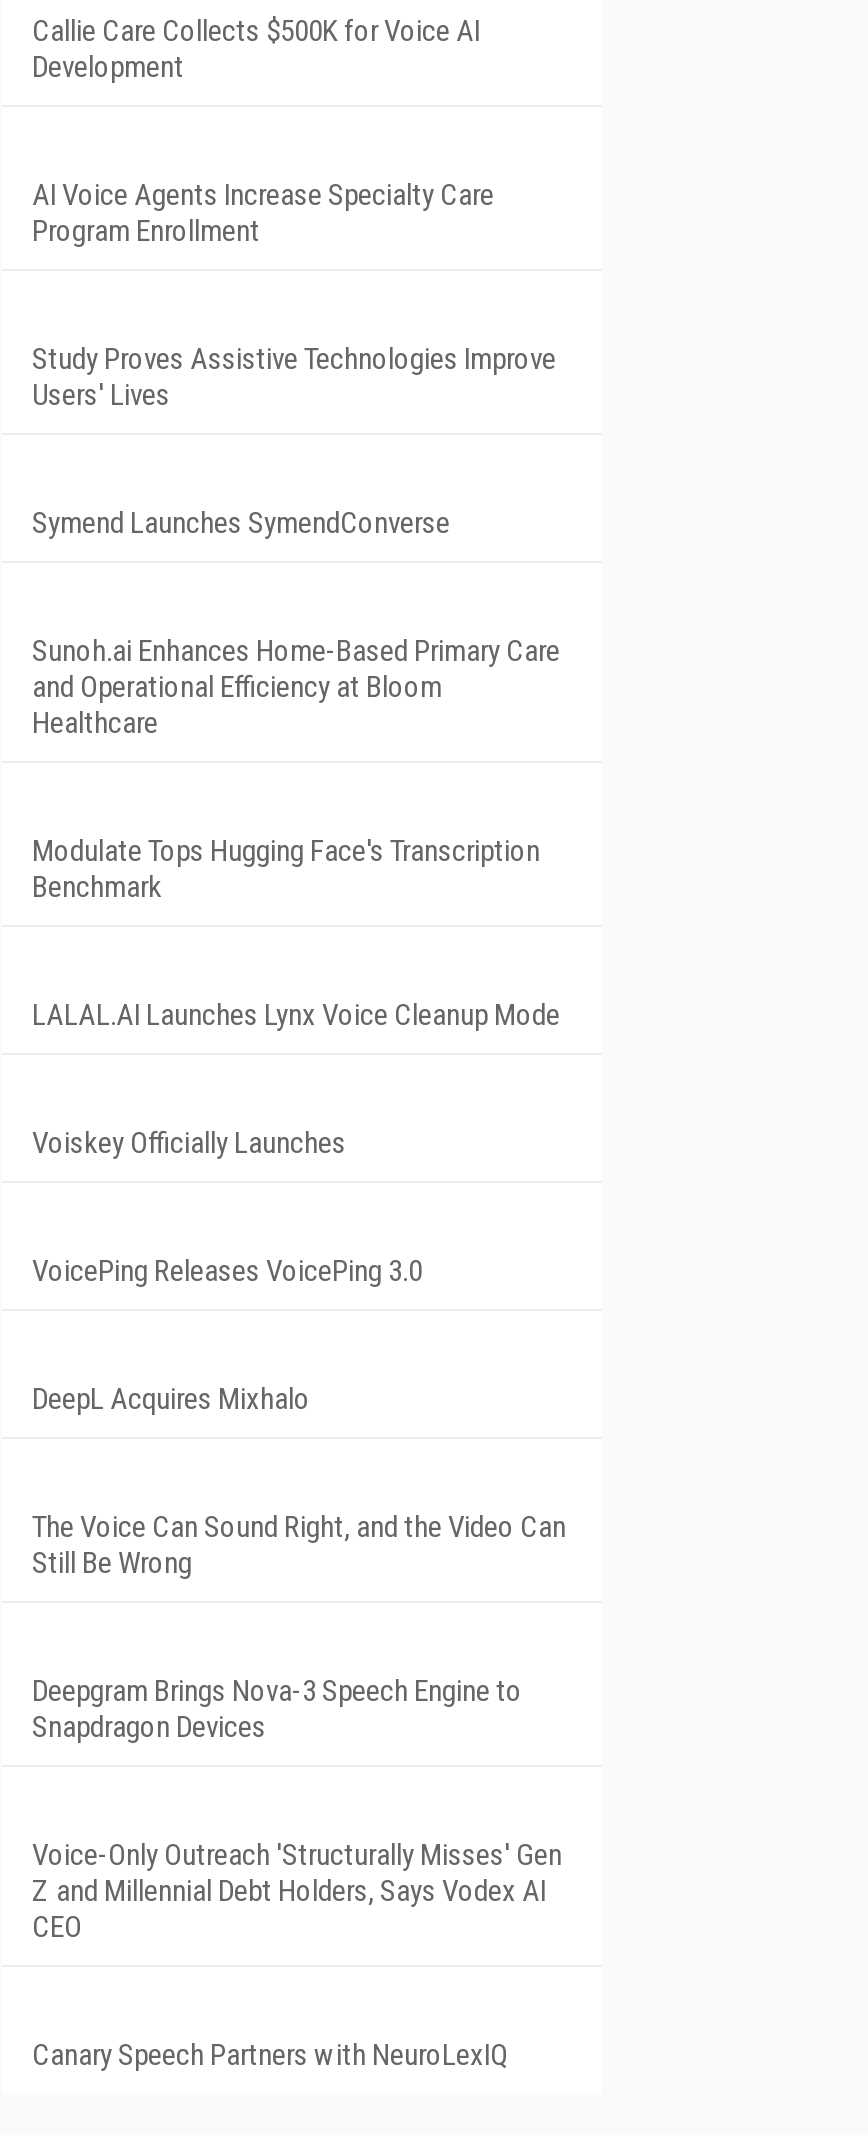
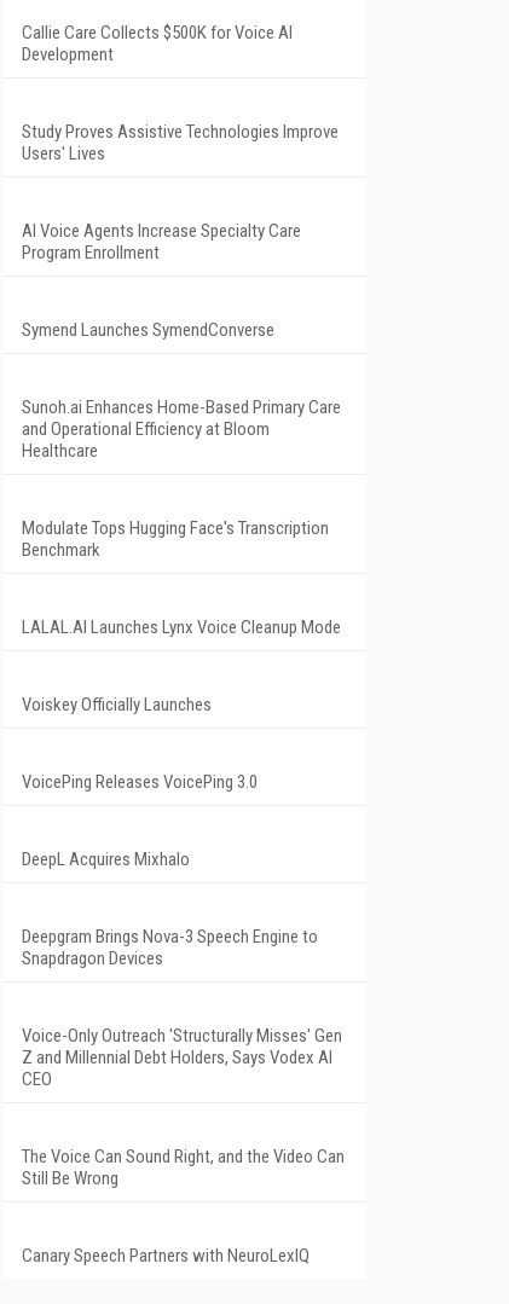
moved down: AI Voice Agents Increase Specialty Care | Program Enrollment

moved up: Study Proves Assistive Technologies Improve | Users' Lives

moved down: The Voice Can Sound Right, and the Video Can | Still Be Wrong

moved up: Deepgram Brings Nova-3 Speech Engine to | Snapdragon Devices | Voice-Only Outreach 'Structurally Misses' Gen | Z and Millennial Debt Holders, Says Vodex AI | CEO
